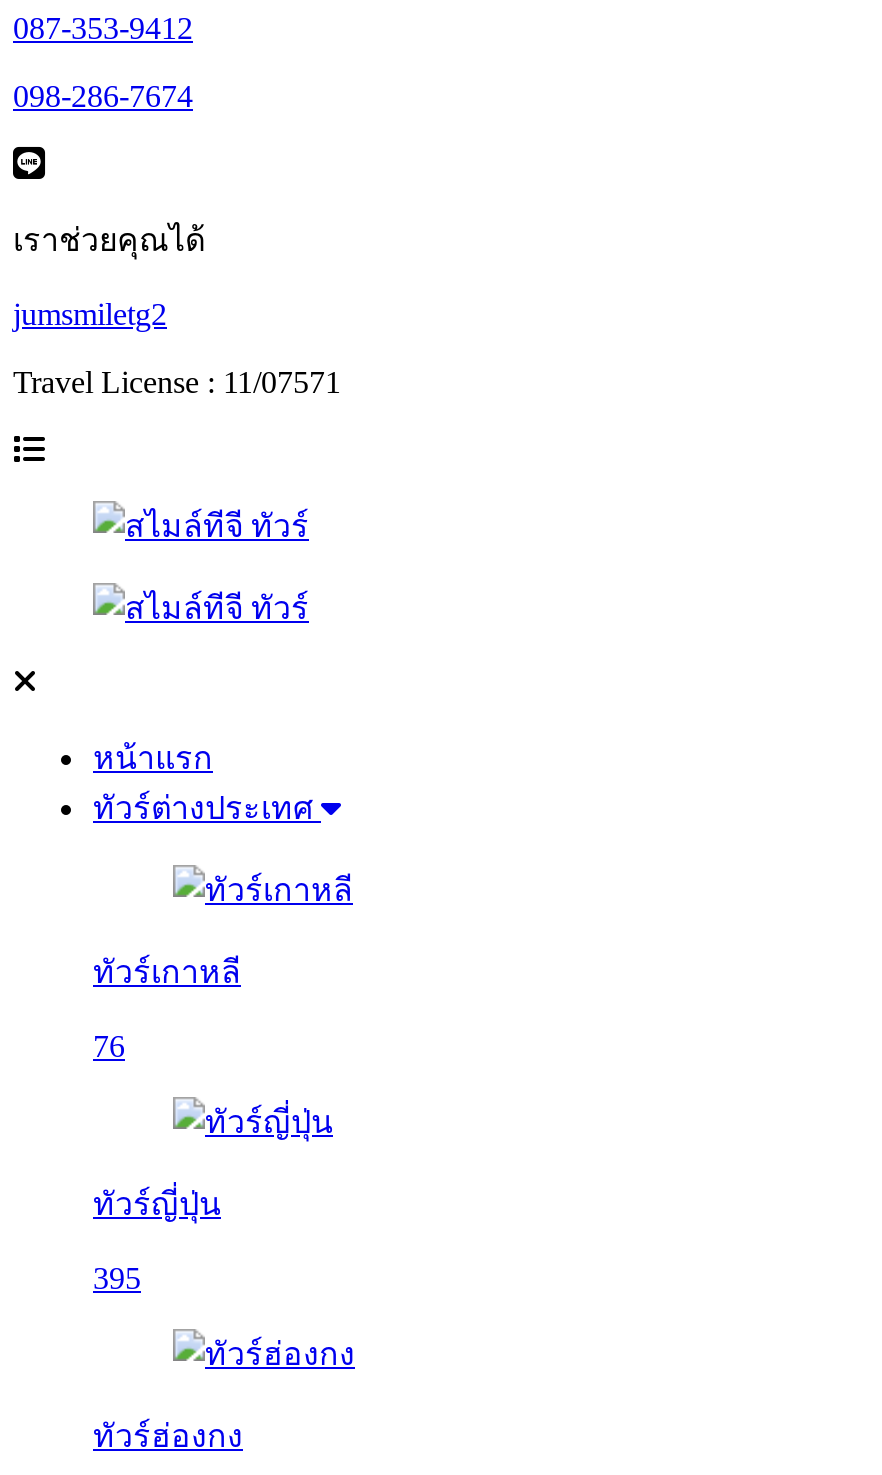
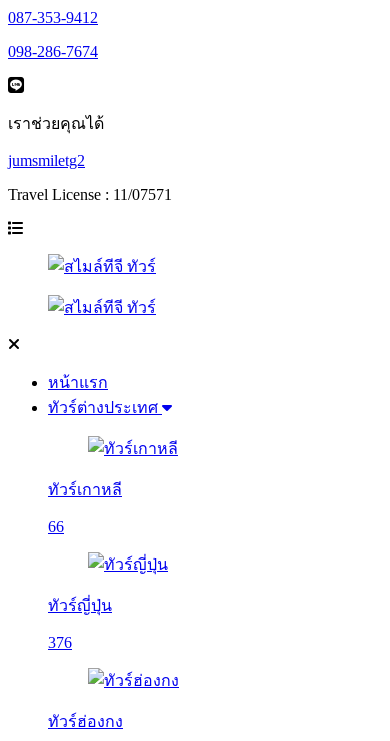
- 76
+ 66

- 395
+ 376
